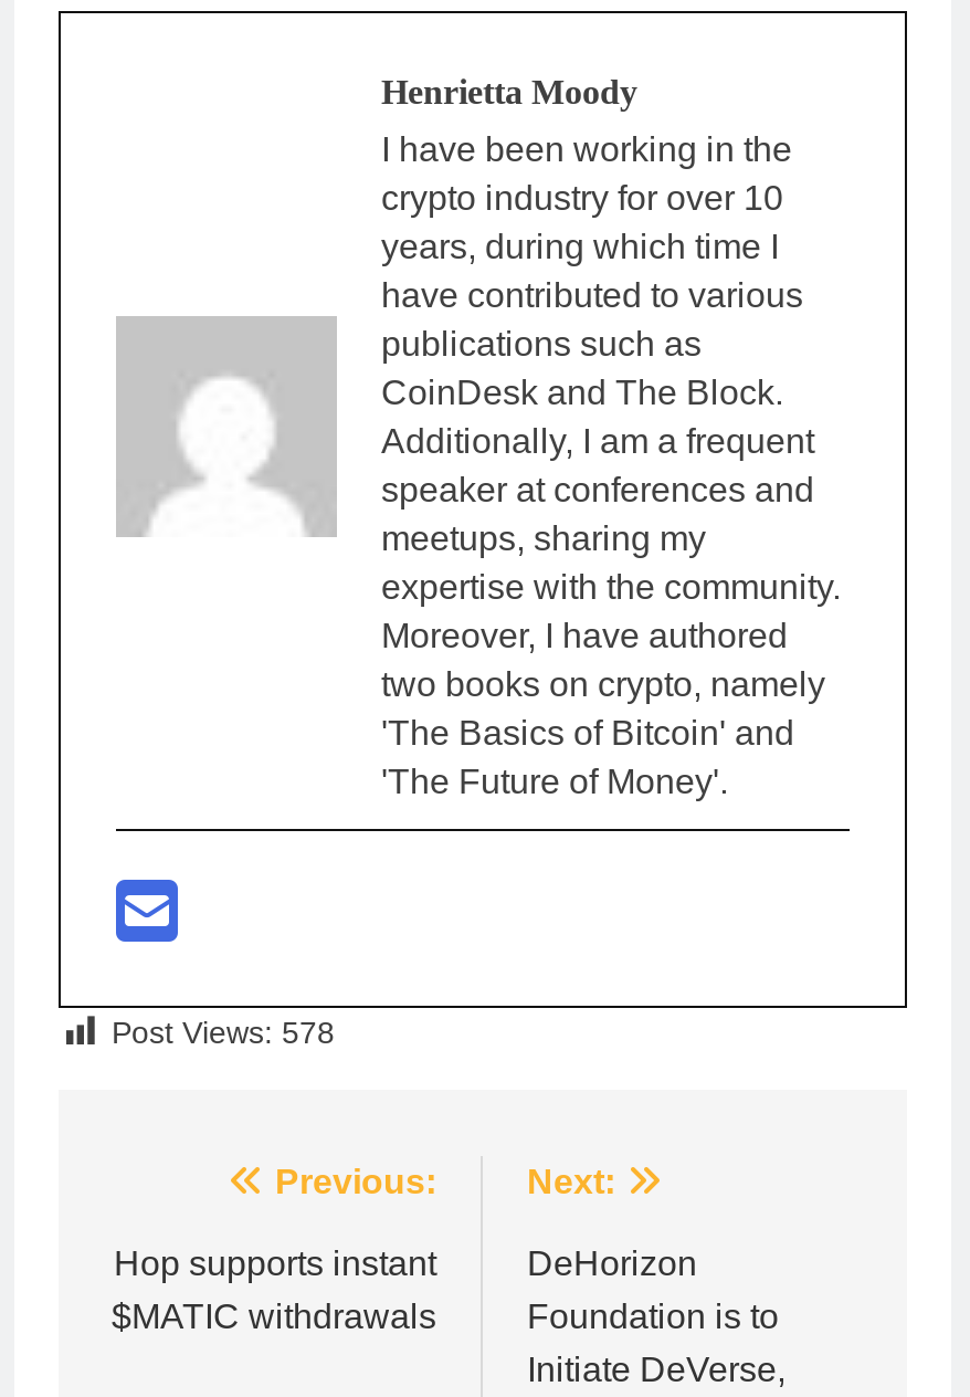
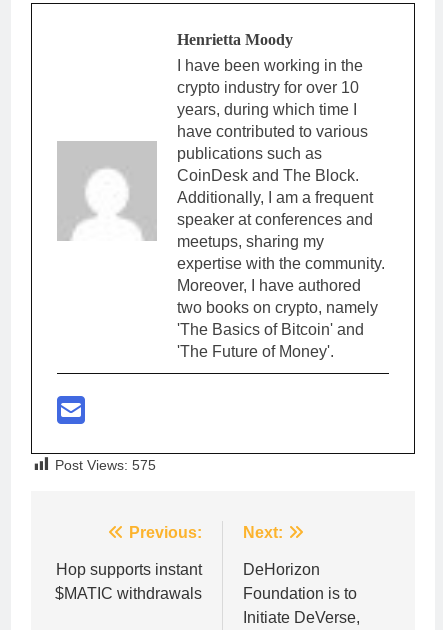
- Post Views: 578
+ Post Views: 575
